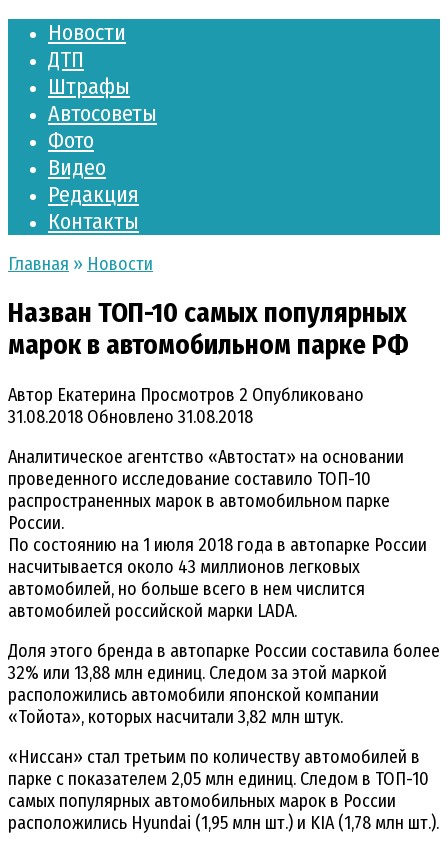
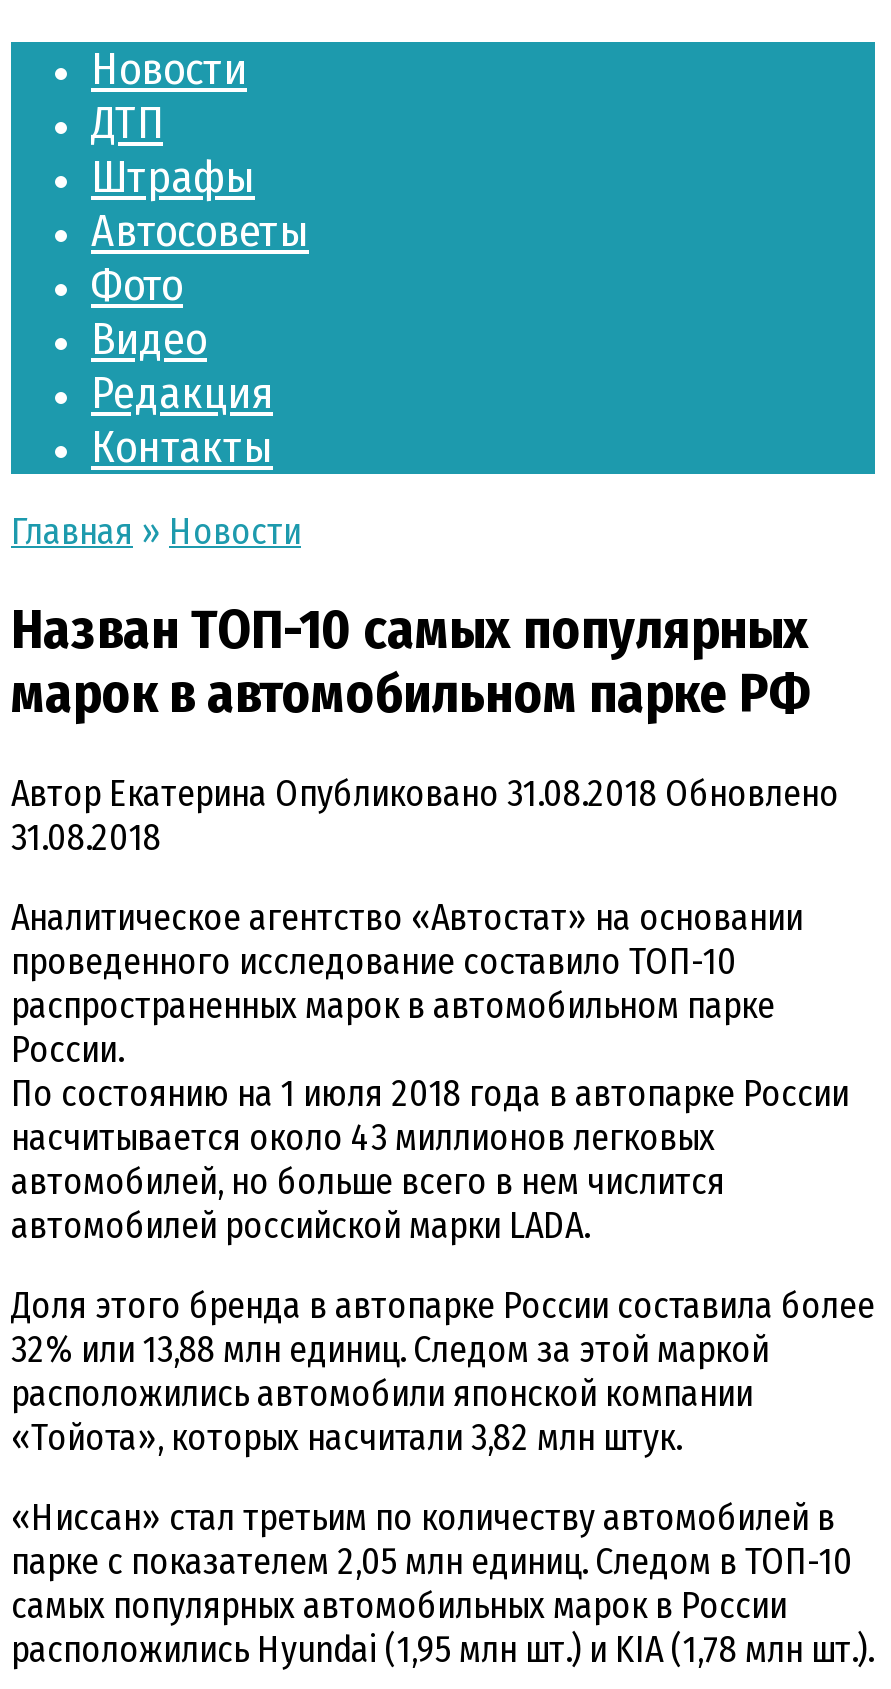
- Автор Екатерина Просмотров 2 Опубликовано
- 31.08.2018 Обновлено 31.08.2018
+ Автор Екатерина Опубликовано 31.08.2018 Обновлено
+ 31.08.2018
